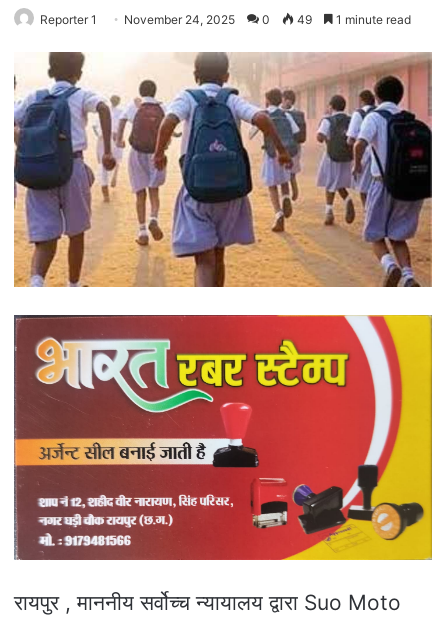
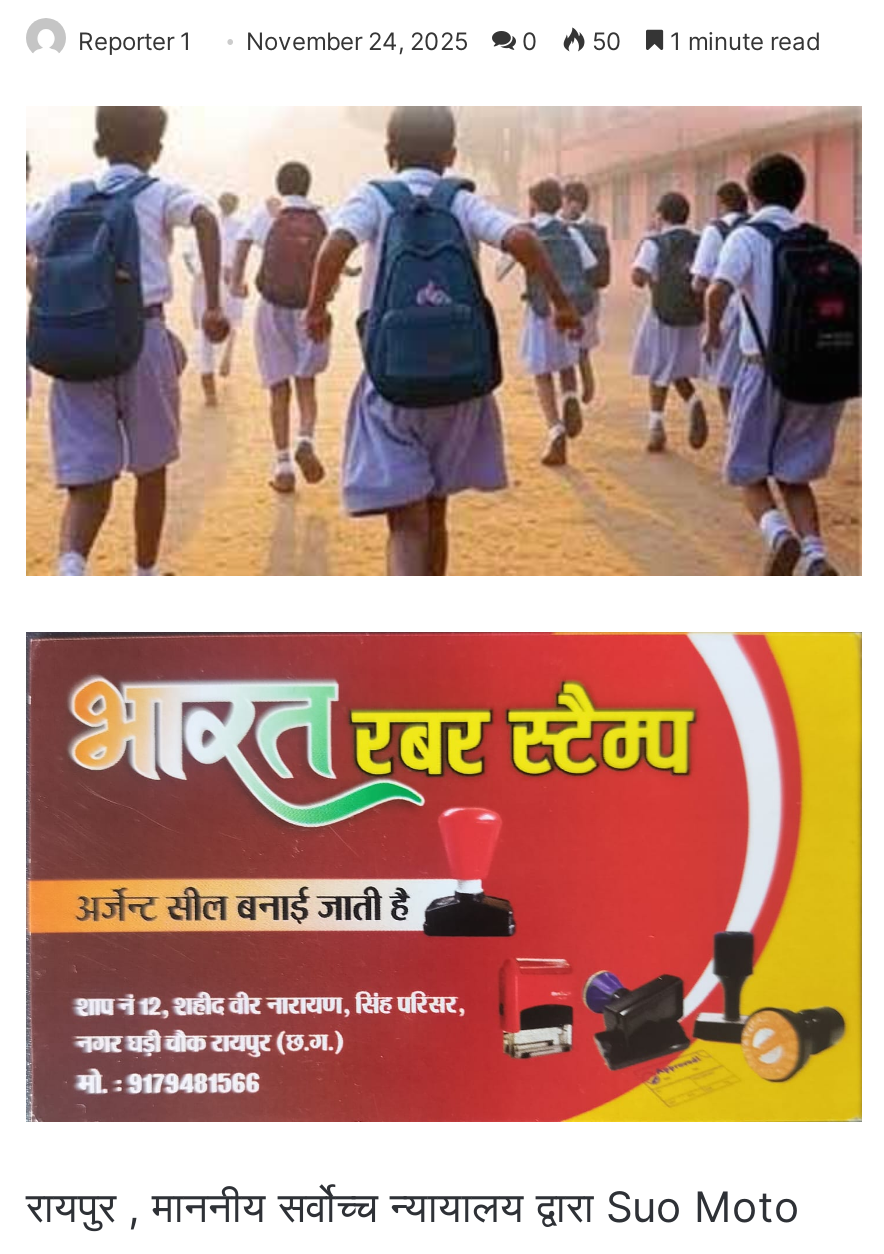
- Reporter 1 November 24, 2025 0 49 1 minute read
+ Reporter 1 November 24, 2025 0 50 1 minute read
